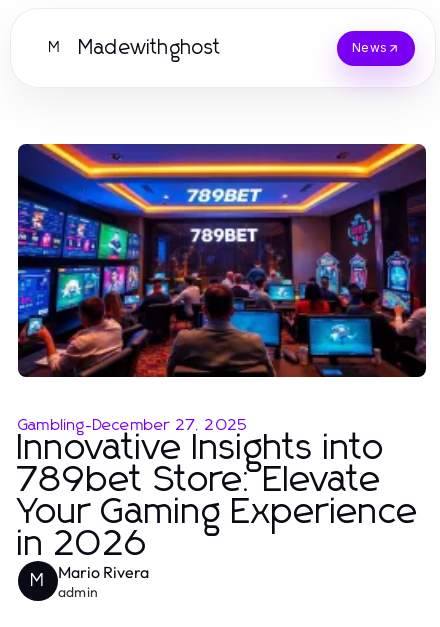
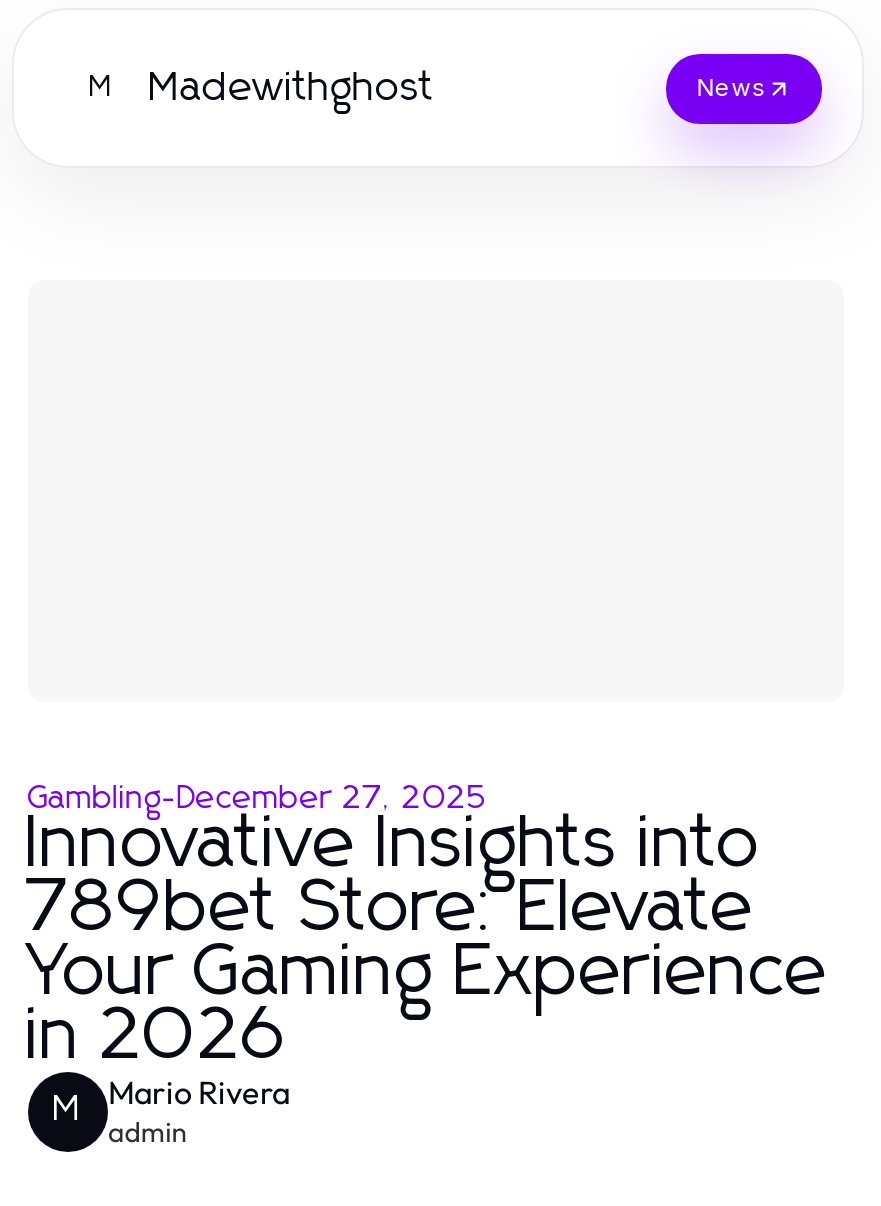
- [image]
